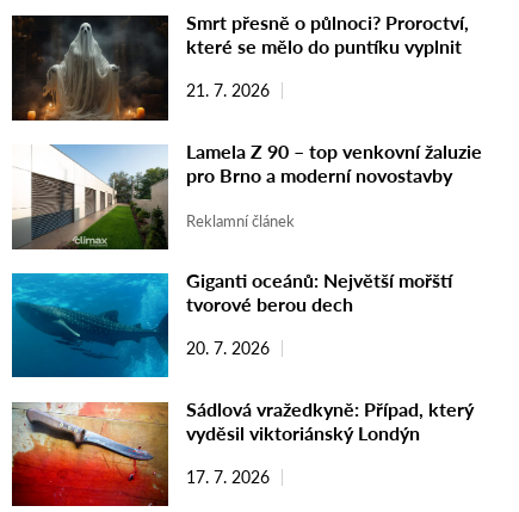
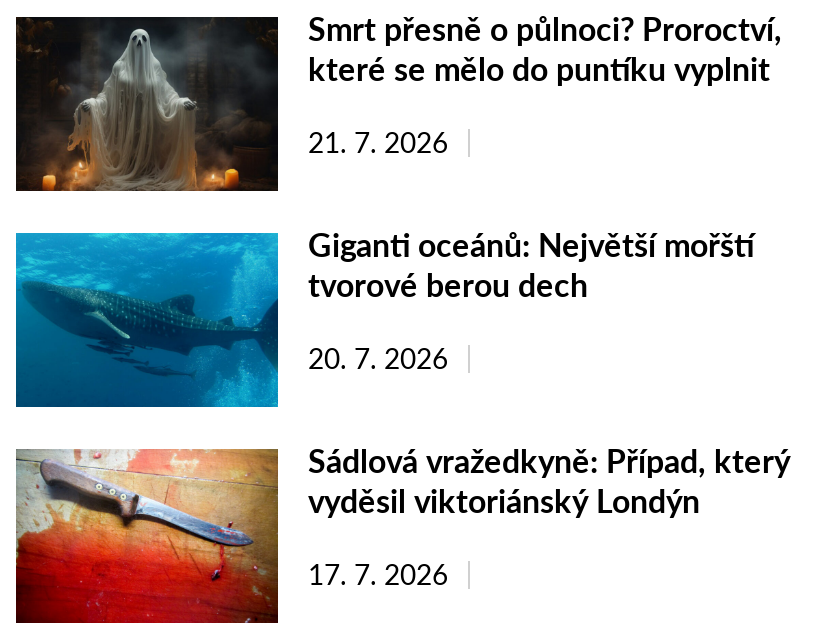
- [image]
- Lamela Z 90 – top venkovní žaluzie
- pro Brno a moderní novostavby
- Reklamní článek
